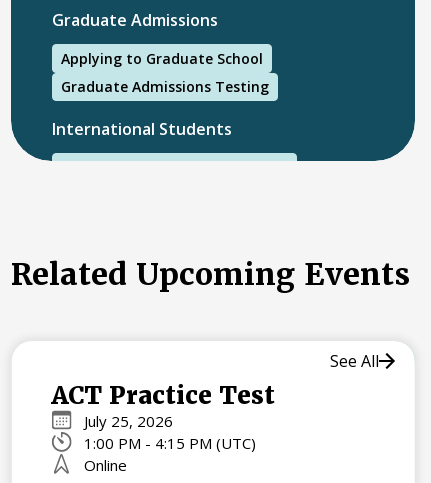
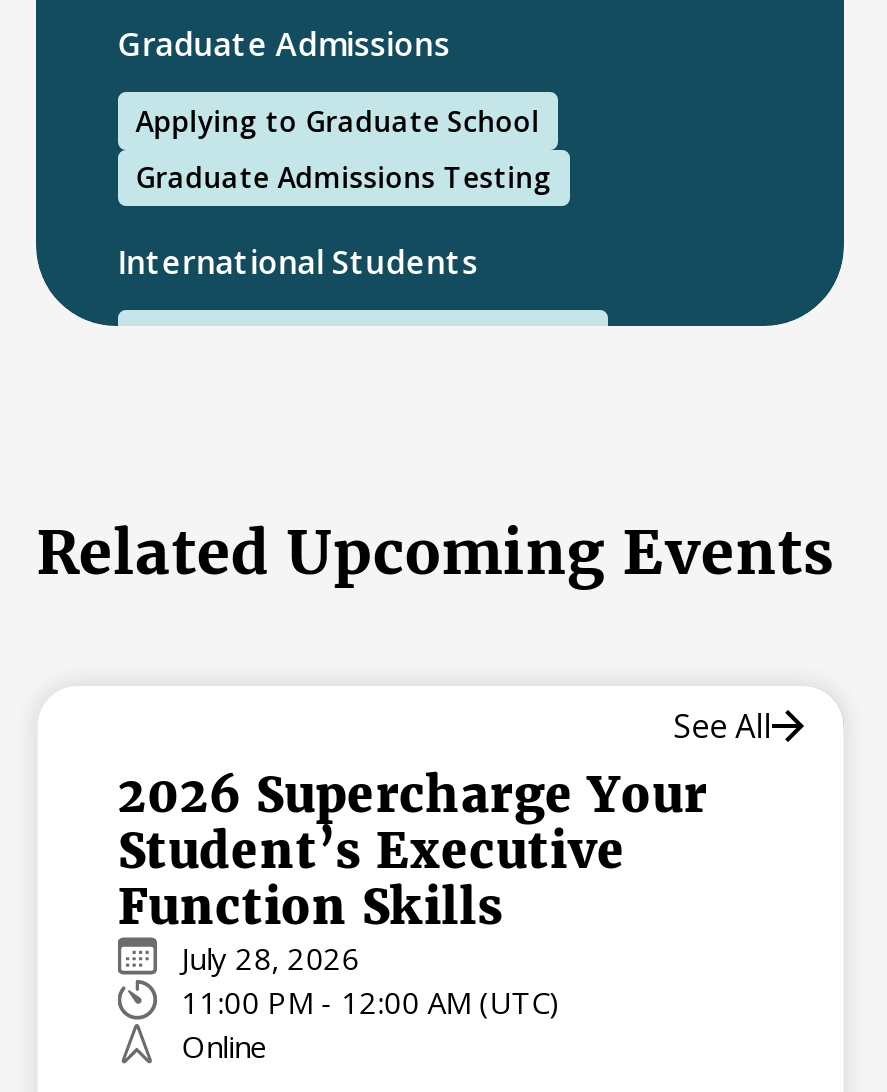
- ACT Practice Test
- July 25, 2026
- 1:00 PM - 4:15 PM (UTC)
+ 2026 Supercharge Your
+ Student’s Executive
+ Function Skills
+ July 28, 2026
+ 11:00 PM - 12:00 AM (UTC)
